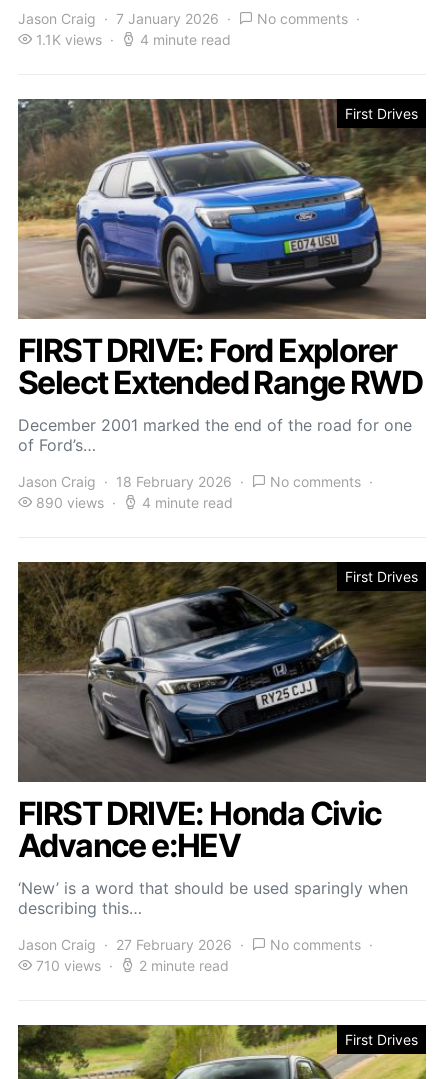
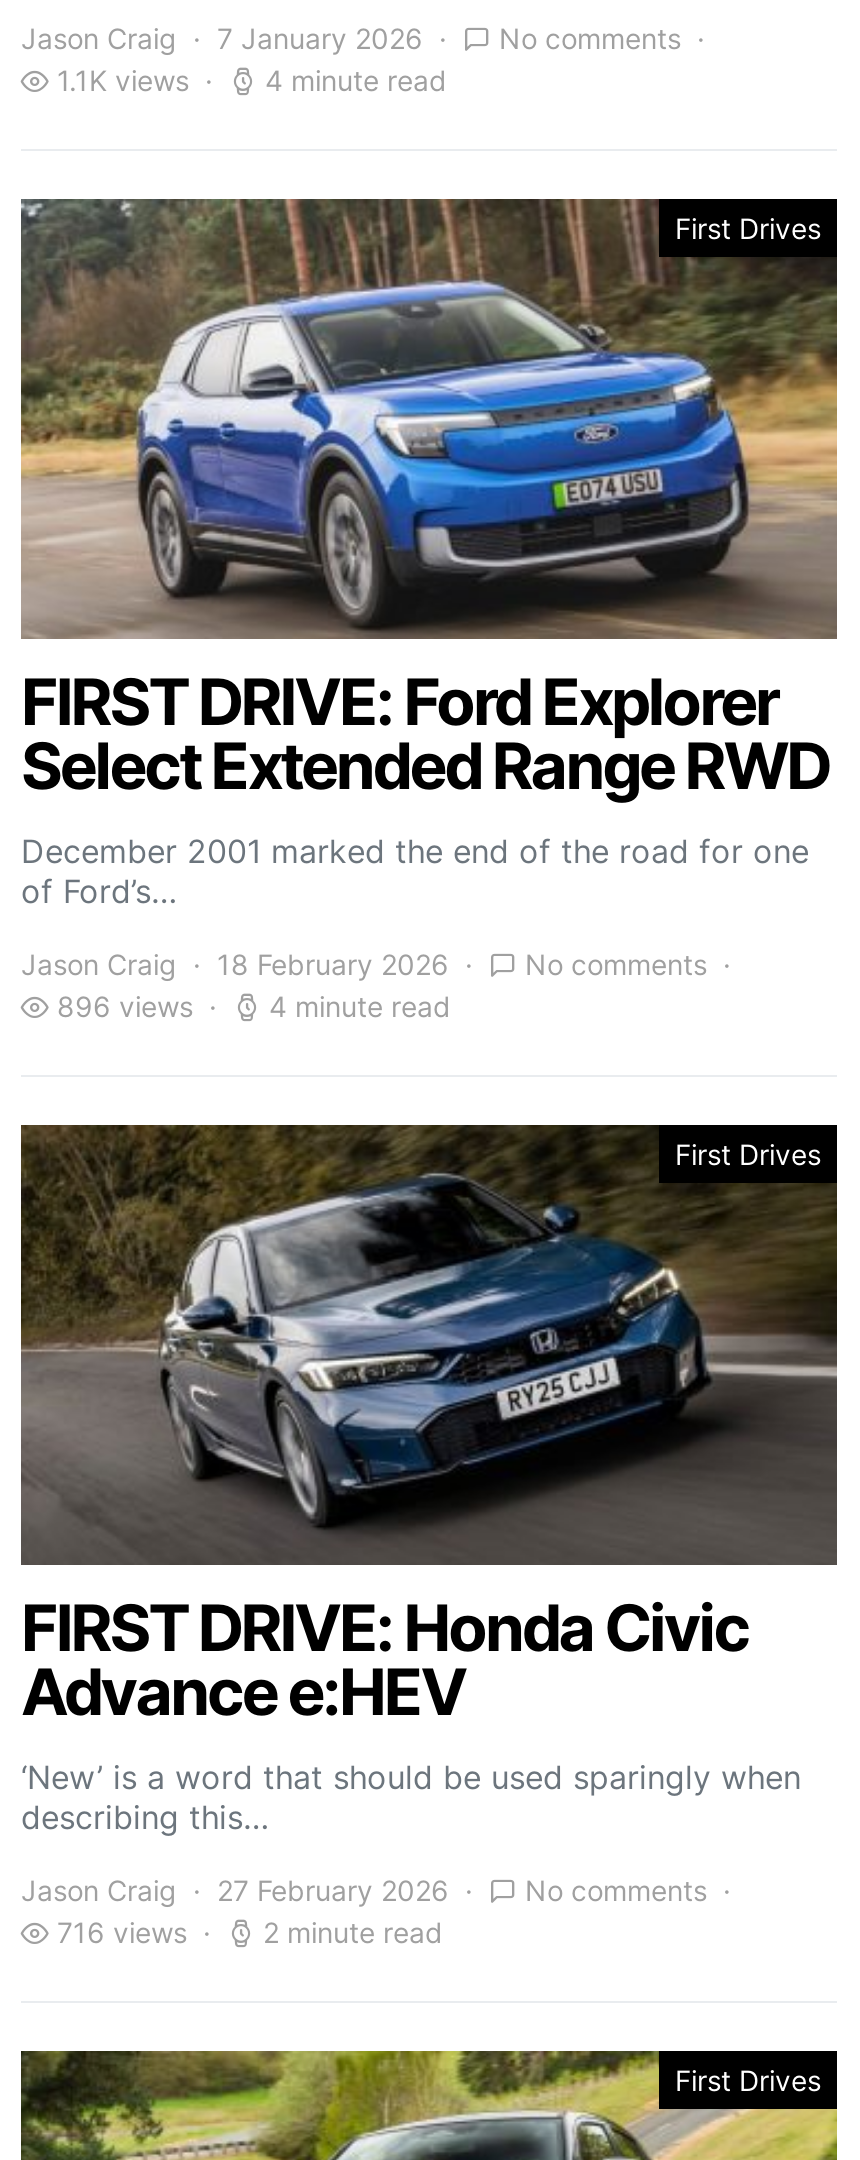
- 890 views
+ 896 views

- 710 views
+ 716 views
